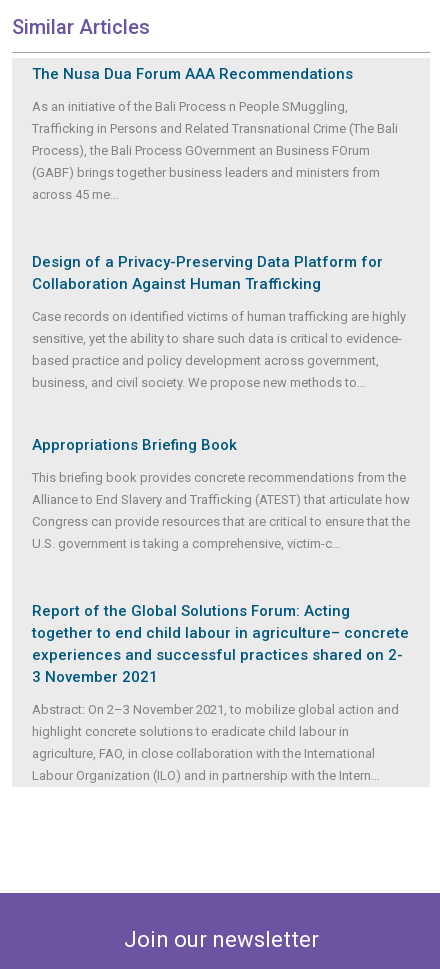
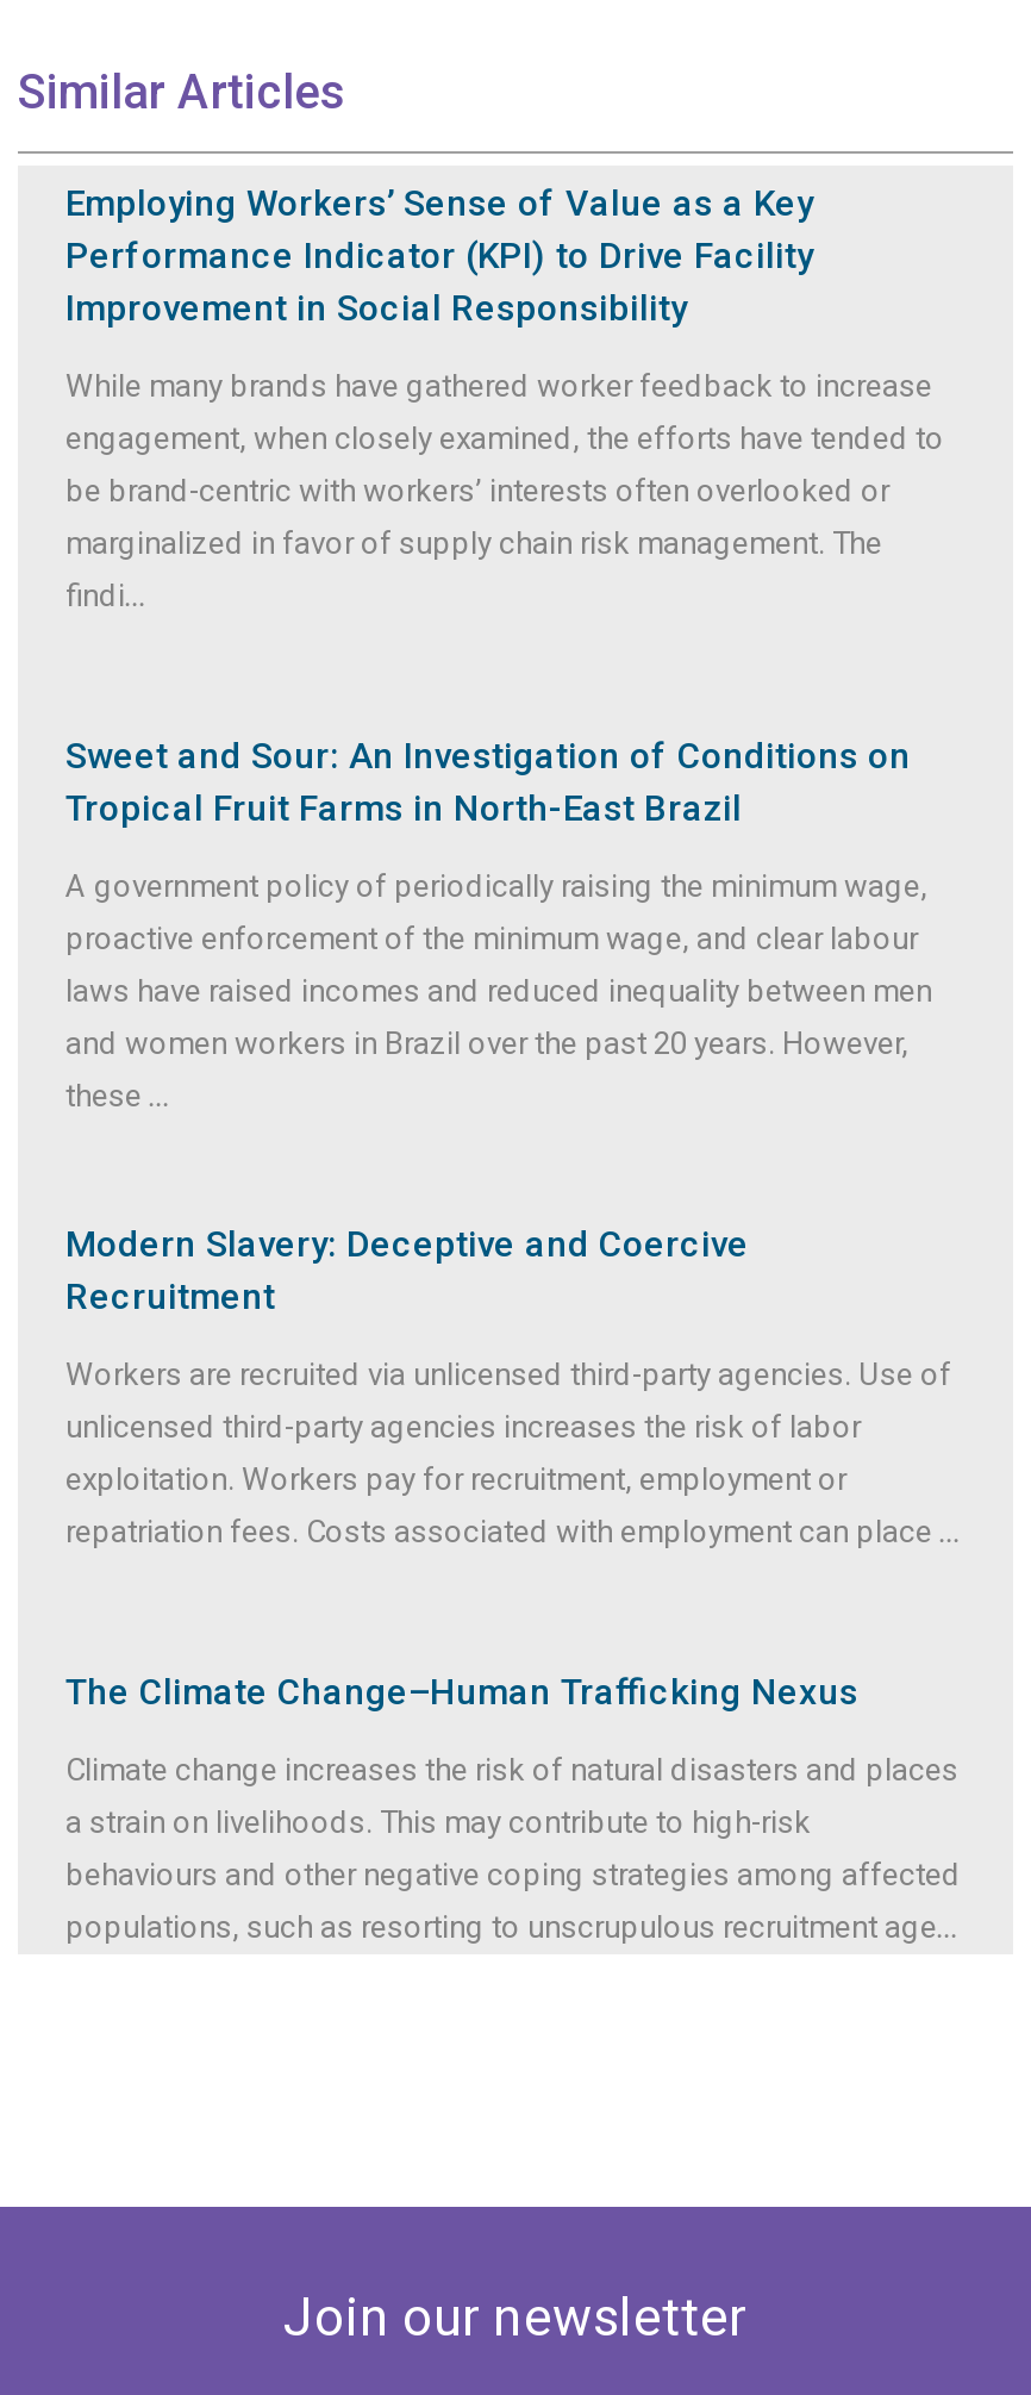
- The Nusa Dua Forum AAA Recommendations
- As an initiative of the Bali Process n People SMuggling,
- Trafficking in Persons and Related Transnational Crime (The Bali
- Process), the Bali Process GOvernment an Business FOrum
- (GABF) brings together business leaders and ministers from
- across 45 me...
+ Employing Workers’ Sense of Value as a Key
+ Performance Indicator (KPI) to Drive Facility
+ Improvement in Social Responsibility
+ While many brands have gathered worker feedback to increase
+ engagement, when closely examined, the efforts have tended to
+ be brand-centric with workers’ interests often overlooked or
+ marginalized in favor of supply chain risk management. The
+ findi...

- Design of a Privacy-Preserving Data Platform for
- Collaboration Against Human Trafficking
- Case records on identified victims of human trafficking are highly
- sensitive, yet the ability to share such data is critical to evidence-
- based practice and policy development across government,
- business, and civil society. We propose new methods to...
+ Sweet and Sour: An Investigation of Conditions on
+ Tropical Fruit Farms in North-East Brazil
+ A government policy of periodically raising the minimum wage,
+ proactive enforcement of the minimum wage, and clear labour
+ laws have raised incomes and reduced inequality between men
+ and women workers in Brazil over the past 20 years. However,
+ these...

- Appropriations Briefing Book
- This briefing book provides concrete recommendations from the
- Alliance to End Slavery and Trafficking (ATEST) that articulate how
- Congress can provide resources that are critical to ensure that the
- U.S. government is taking a comprehensive, victim-c...
+ Modern Slavery: Deceptive and Coercive
+ Recruitment
+ Workers are recruited via unlicensed third-party agencies. Use of
+ unlicensed third-party agencies increases the risk of labor
+ exploitation. Workers pay for recruitment, employment or
+ repatriation fees. Costs associated with employment can place...

- Report of the Global Solutions Forum: Acting
- together to end child labour in agriculture– concrete
- experiences and successful practices shared on 2-
- 3 November 2021
- Abstract: On 2–3 November 2021, to mobilize global action and
- highlight concrete solutions to eradicate child labour in
- agriculture, FAO, in close collaboration with the International
- Labour Organization (ILO) and in partnership with the Intern...
+ The Climate Change–Human Trafficking Nexus
+ Climate change increases the risk of natural disasters and places
+ a strain on livelihoods. This may contribute to high-risk
+ behaviours and other negative coping strategies among affected
+ populations, such as resorting to unscrupulous recruitment age...
